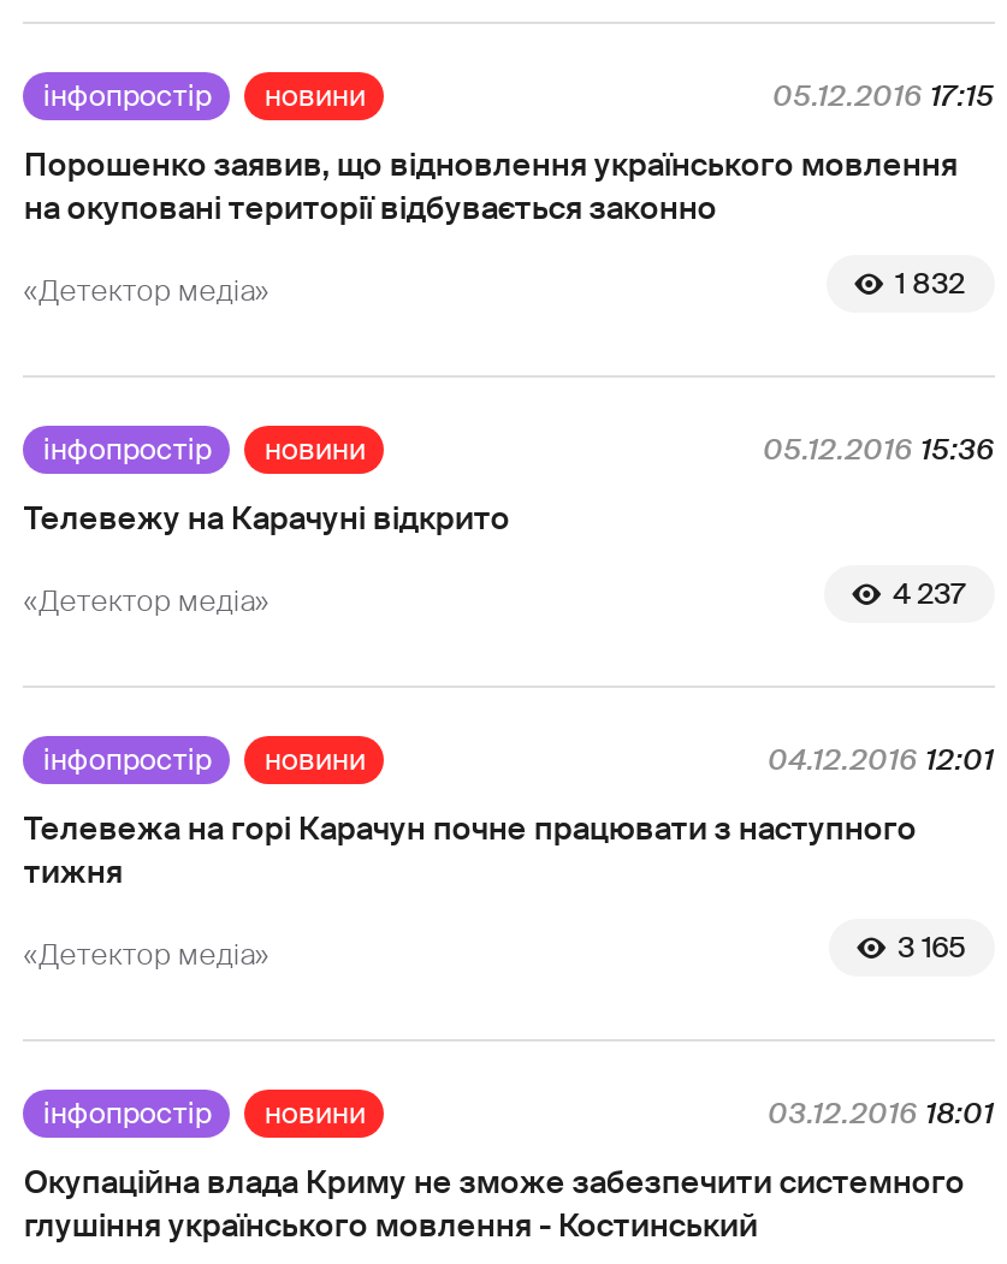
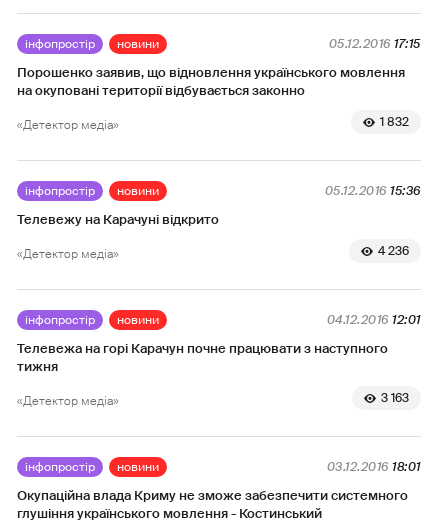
- 4 237
+ 4 236

- 3 165
+ 3 163
